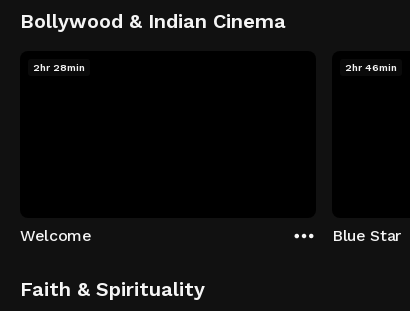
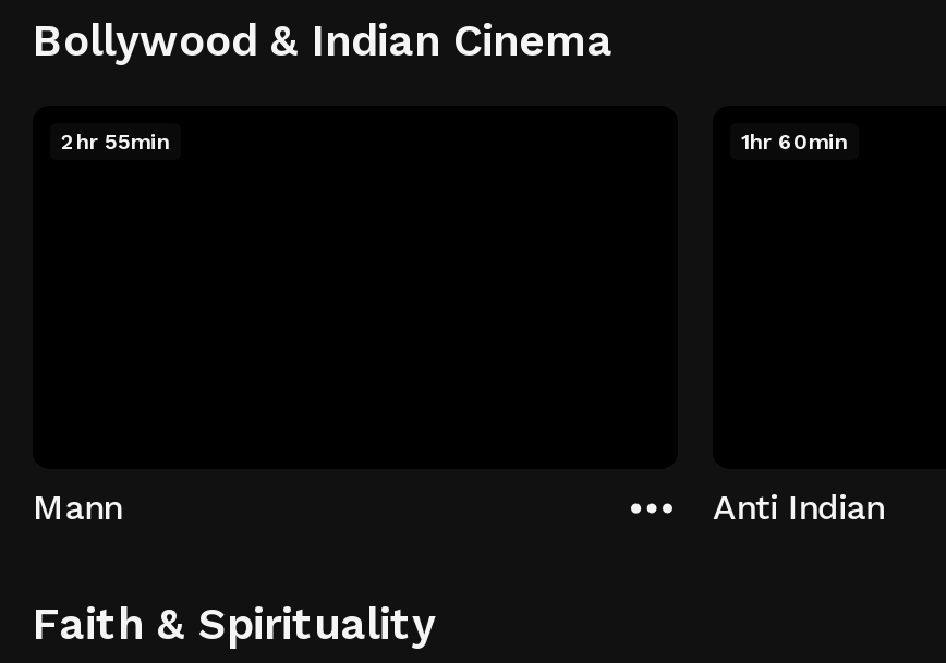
- 2hr 28min
+ 2hr 55min

- 2hr 46min
+ 1hr 60min

- Welcome
+ Mann

- Blue Star
+ Anti Indian
